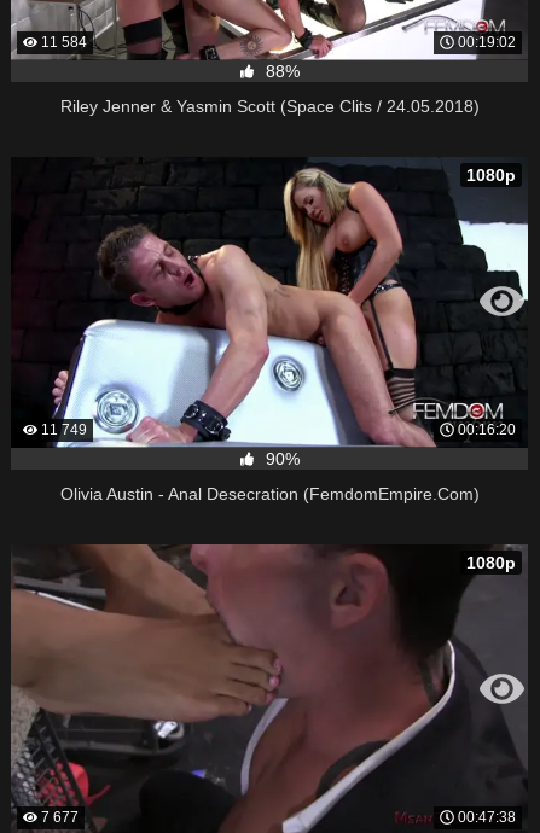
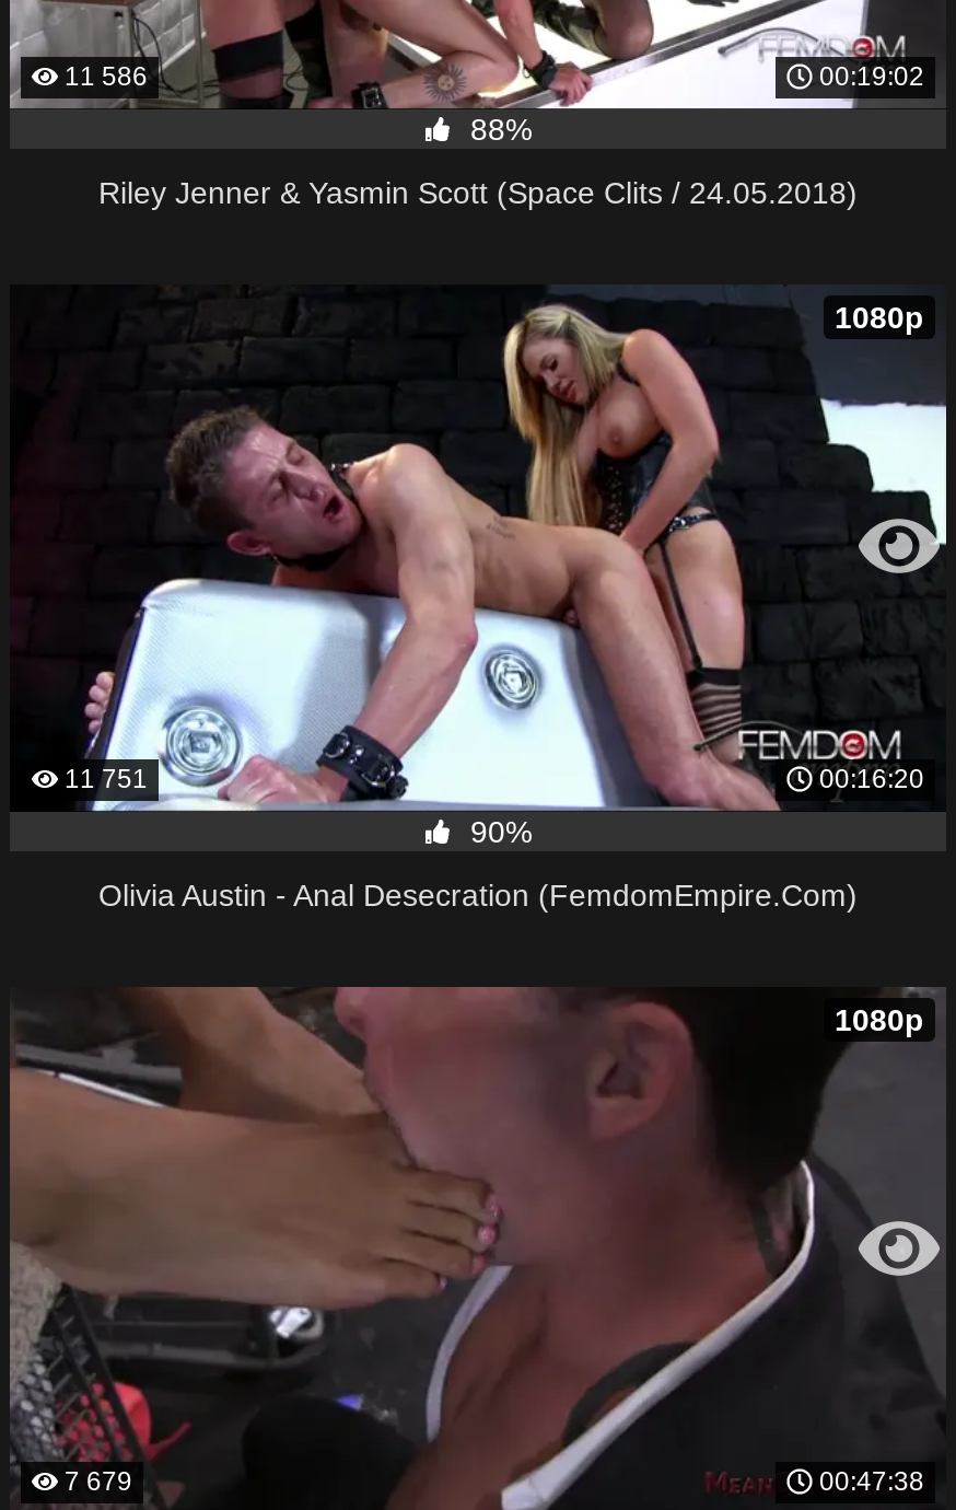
- 11 584
+ 11 586

- 11 749
+ 11 751

- 7 677
+ 7 679
